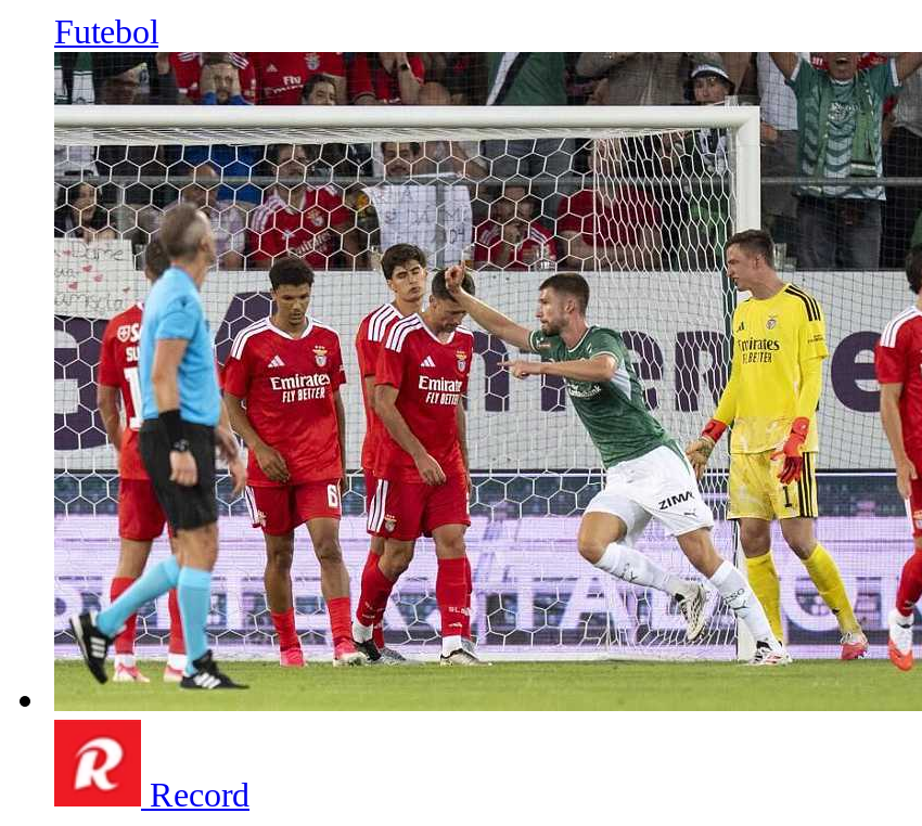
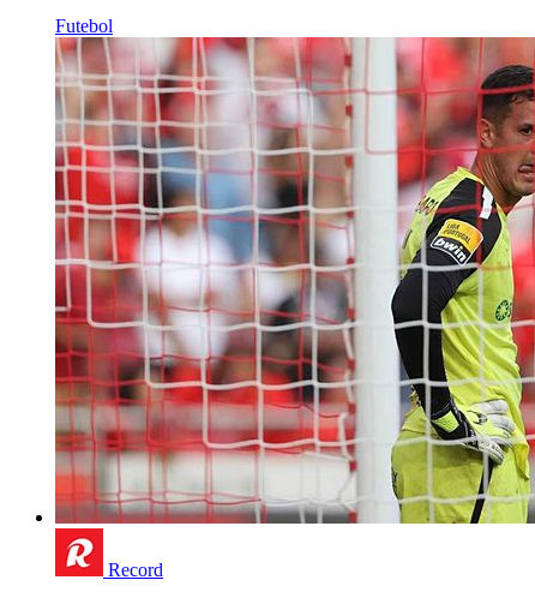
- [image]
+ [image]
